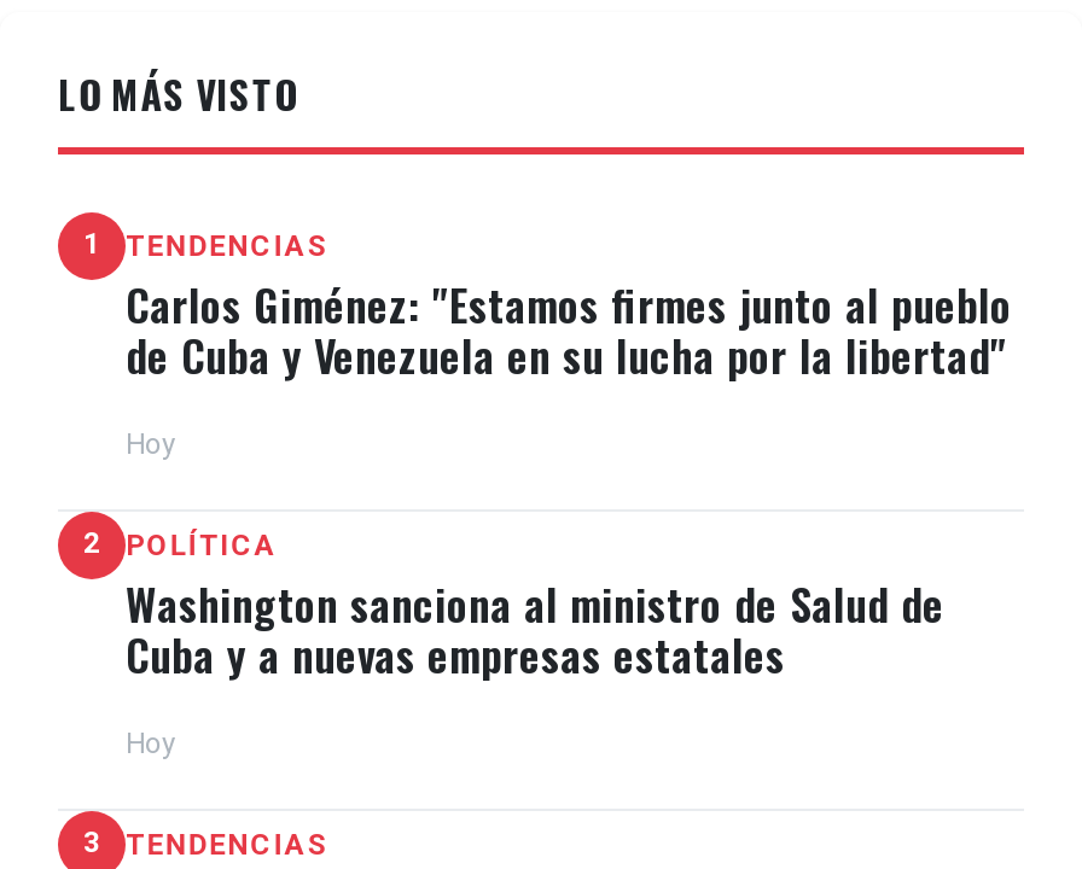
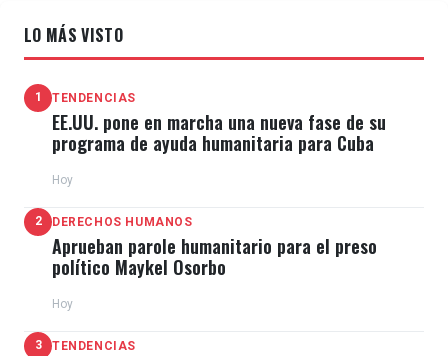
- Carlos Giménez: "Estamos firmes junto al pueblo
- de Cuba y Venezuela en su lucha por la libertad"
+ EE.UU. pone en marcha una nueva fase de su
+ programa de ayuda humanitaria para Cuba

- POLÍTICA
- Washington sanciona al ministro de Salud de
- Cuba y a nuevas empresas estatales
+ DERECHOS HUMANOS
+ Aprueban parole humanitario para el preso
+ político Maykel Osorbo
